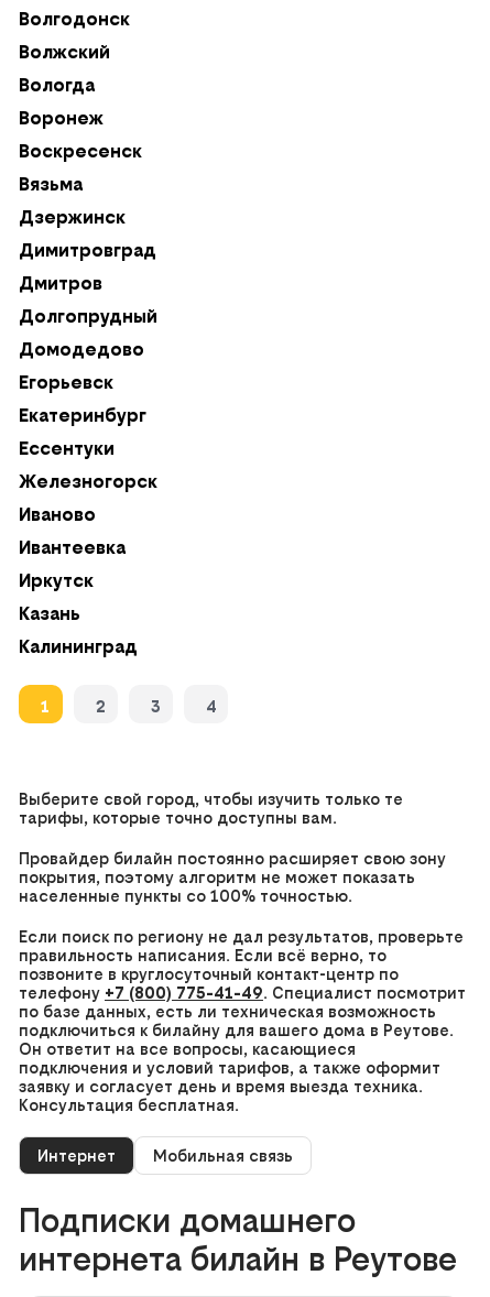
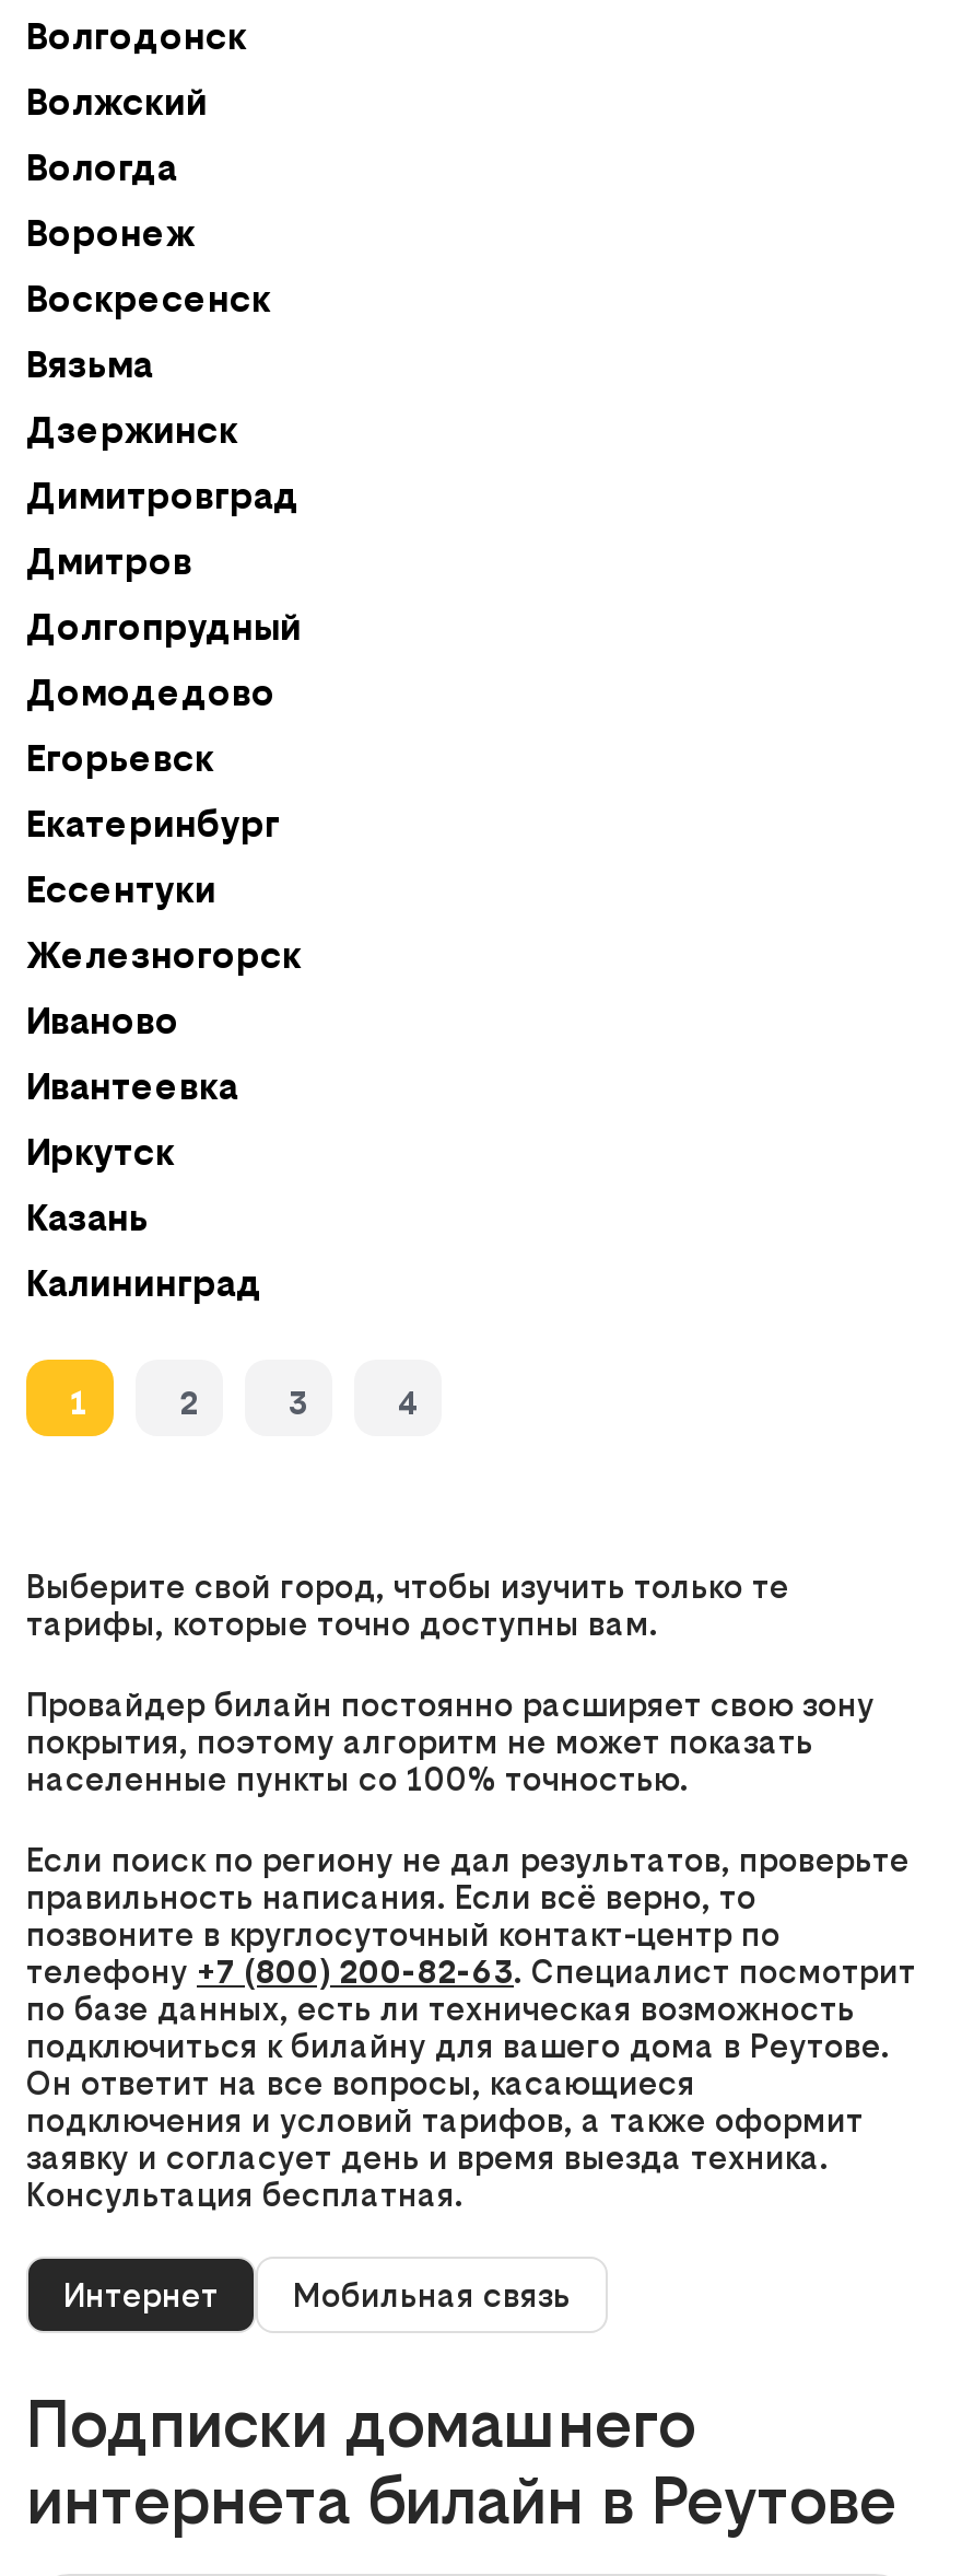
- телефону +7 (800) 775-41-49. Специалист посмотрит
+ телефону +7 (800) 200-82-63. Специалист посмотрит
